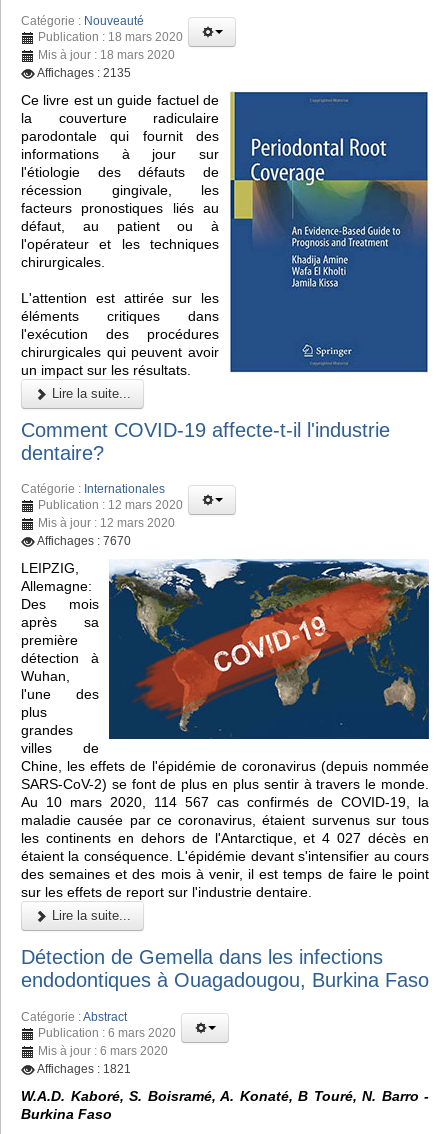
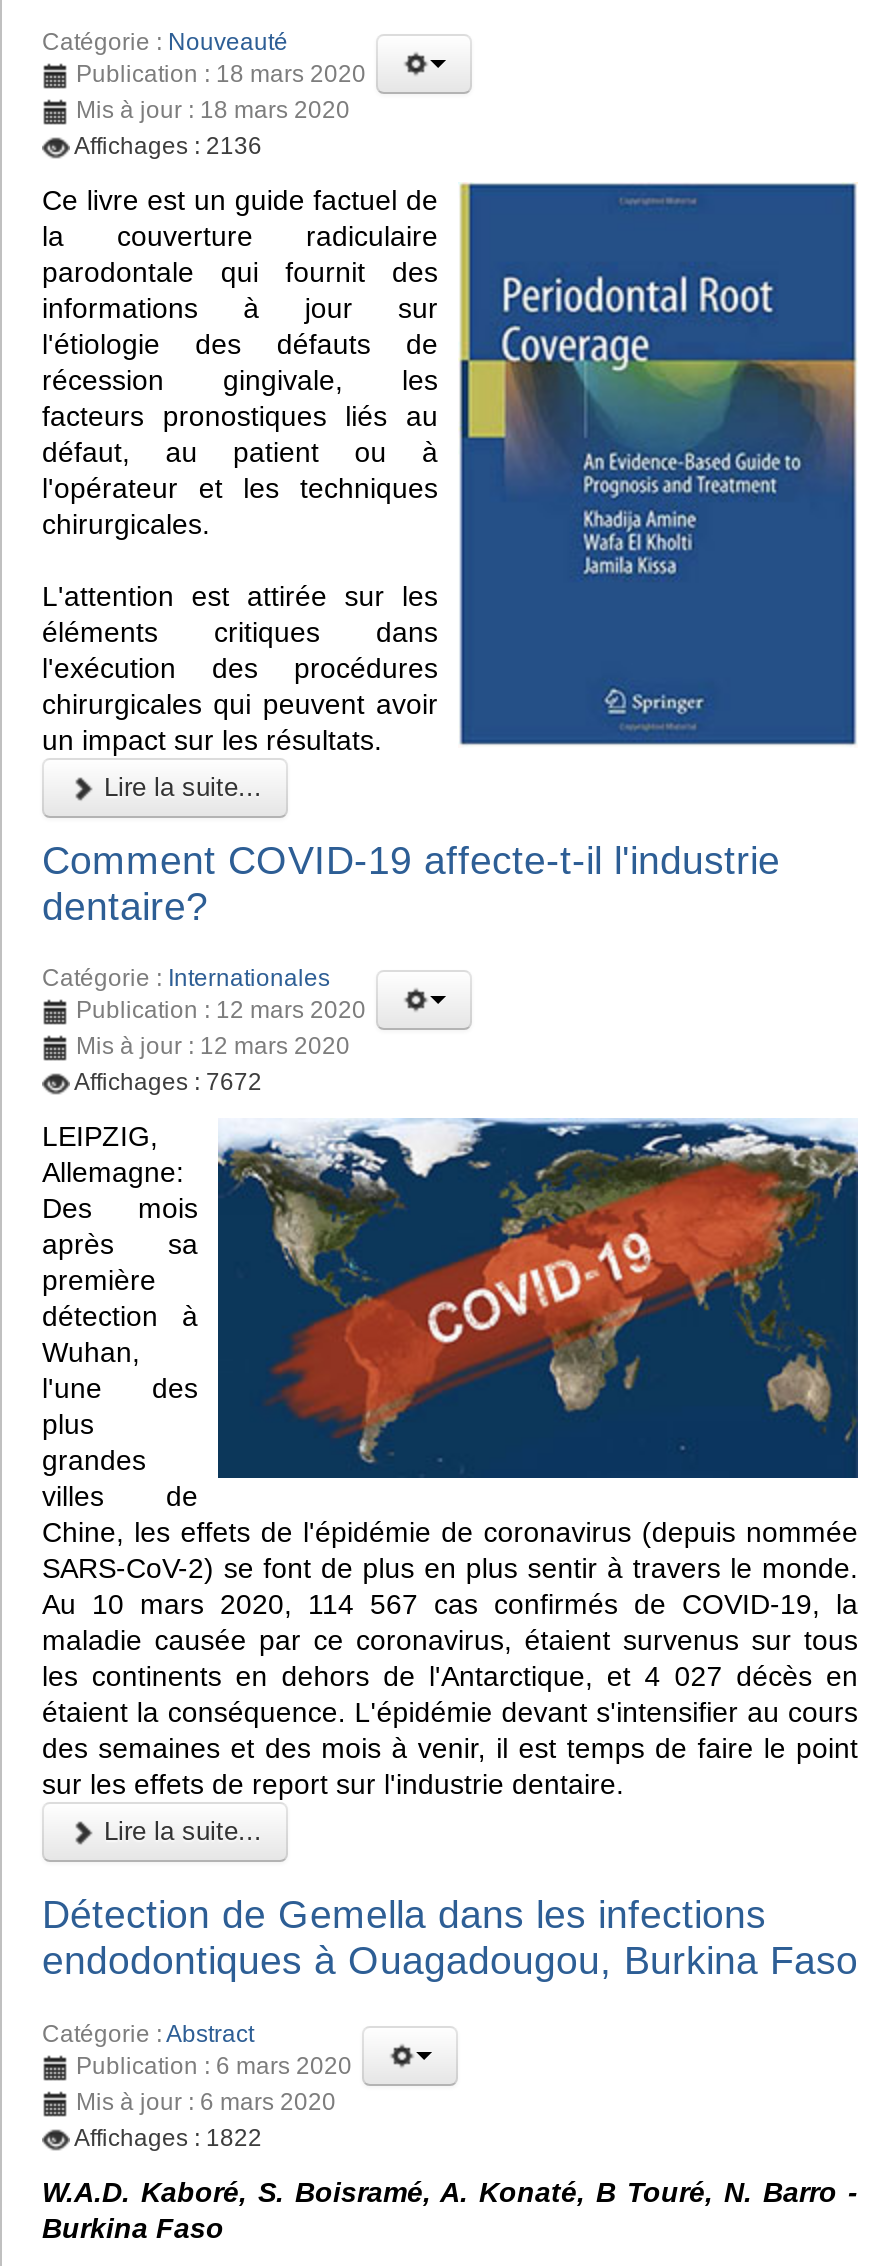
- Affichages : 2135
+ Affichages : 2136

- Affichages : 7670
+ Affichages : 7672

- Affichages : 1821
+ Affichages : 1822
